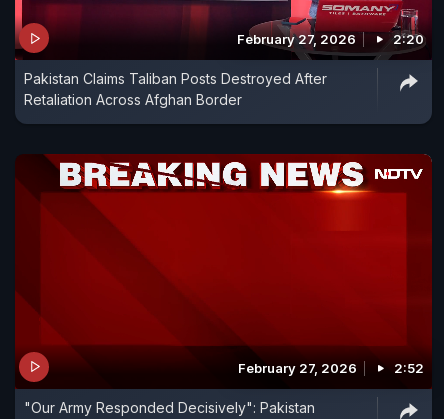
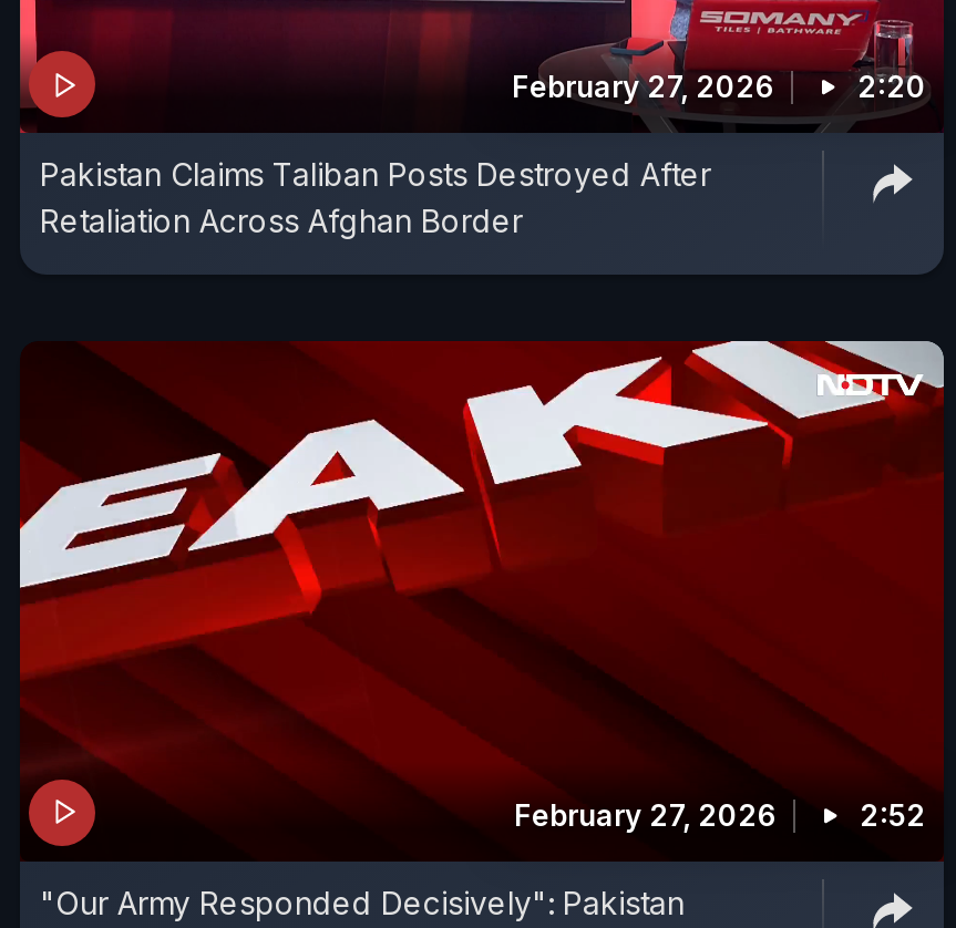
- [image]
+ [image]
